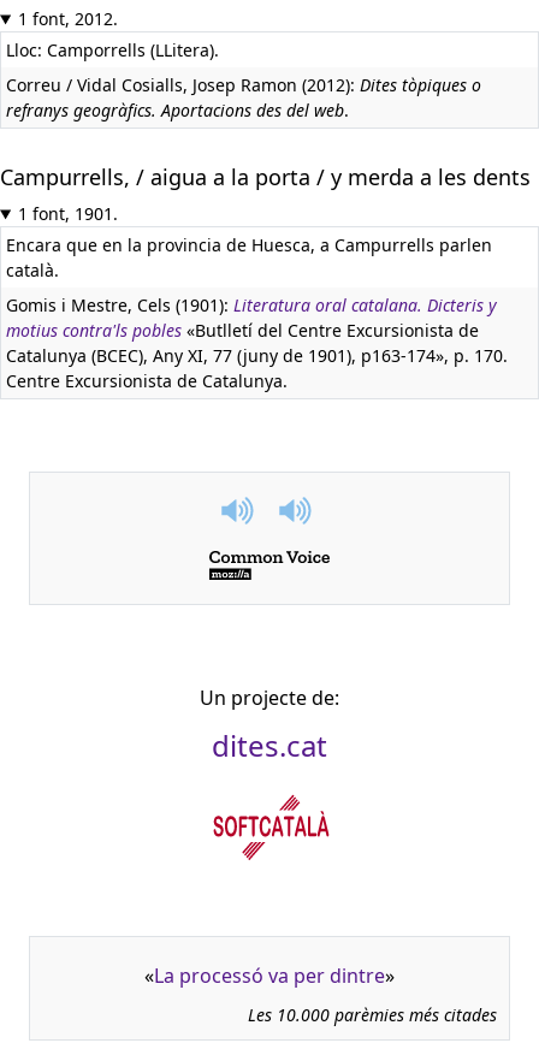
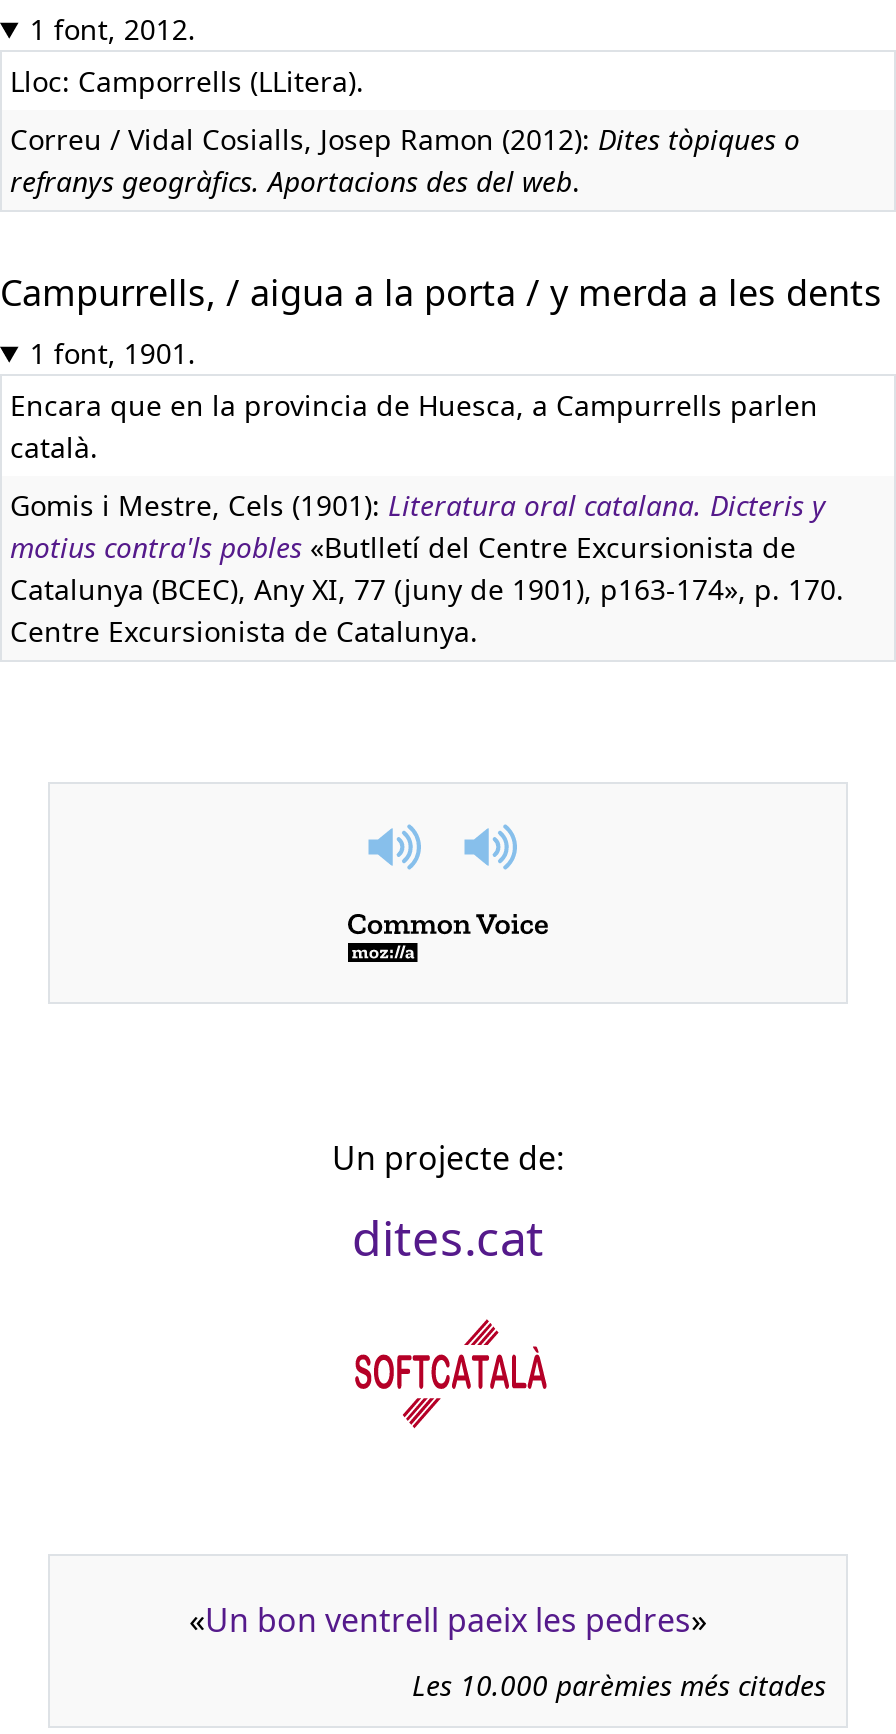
- «La processó va per dintre»
+ «Un bon ventrell paeix les pedres»
